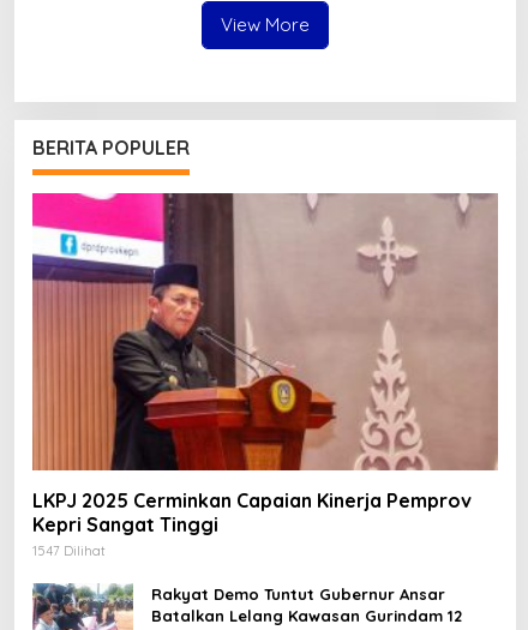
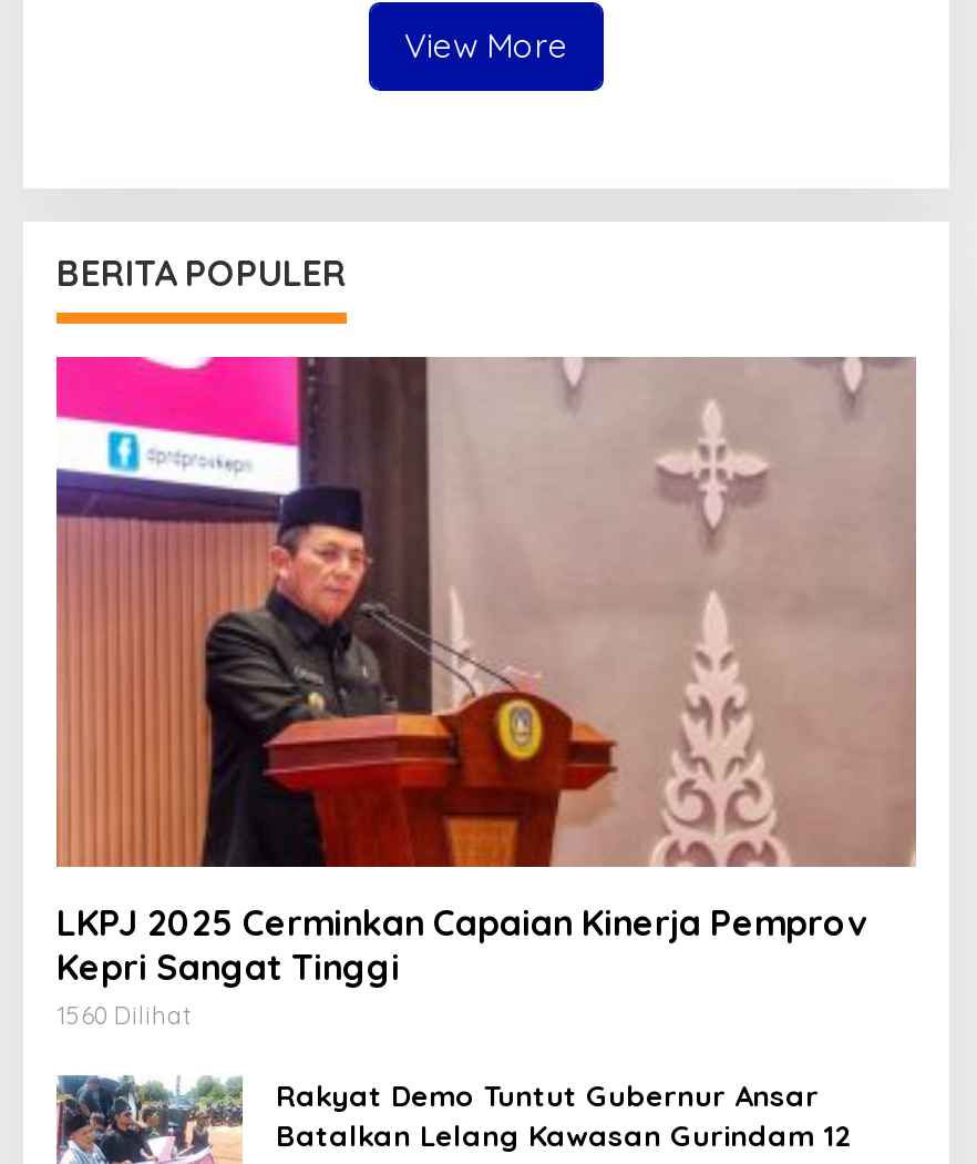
- 1547 Dilihat
+ 1560 Dilihat
